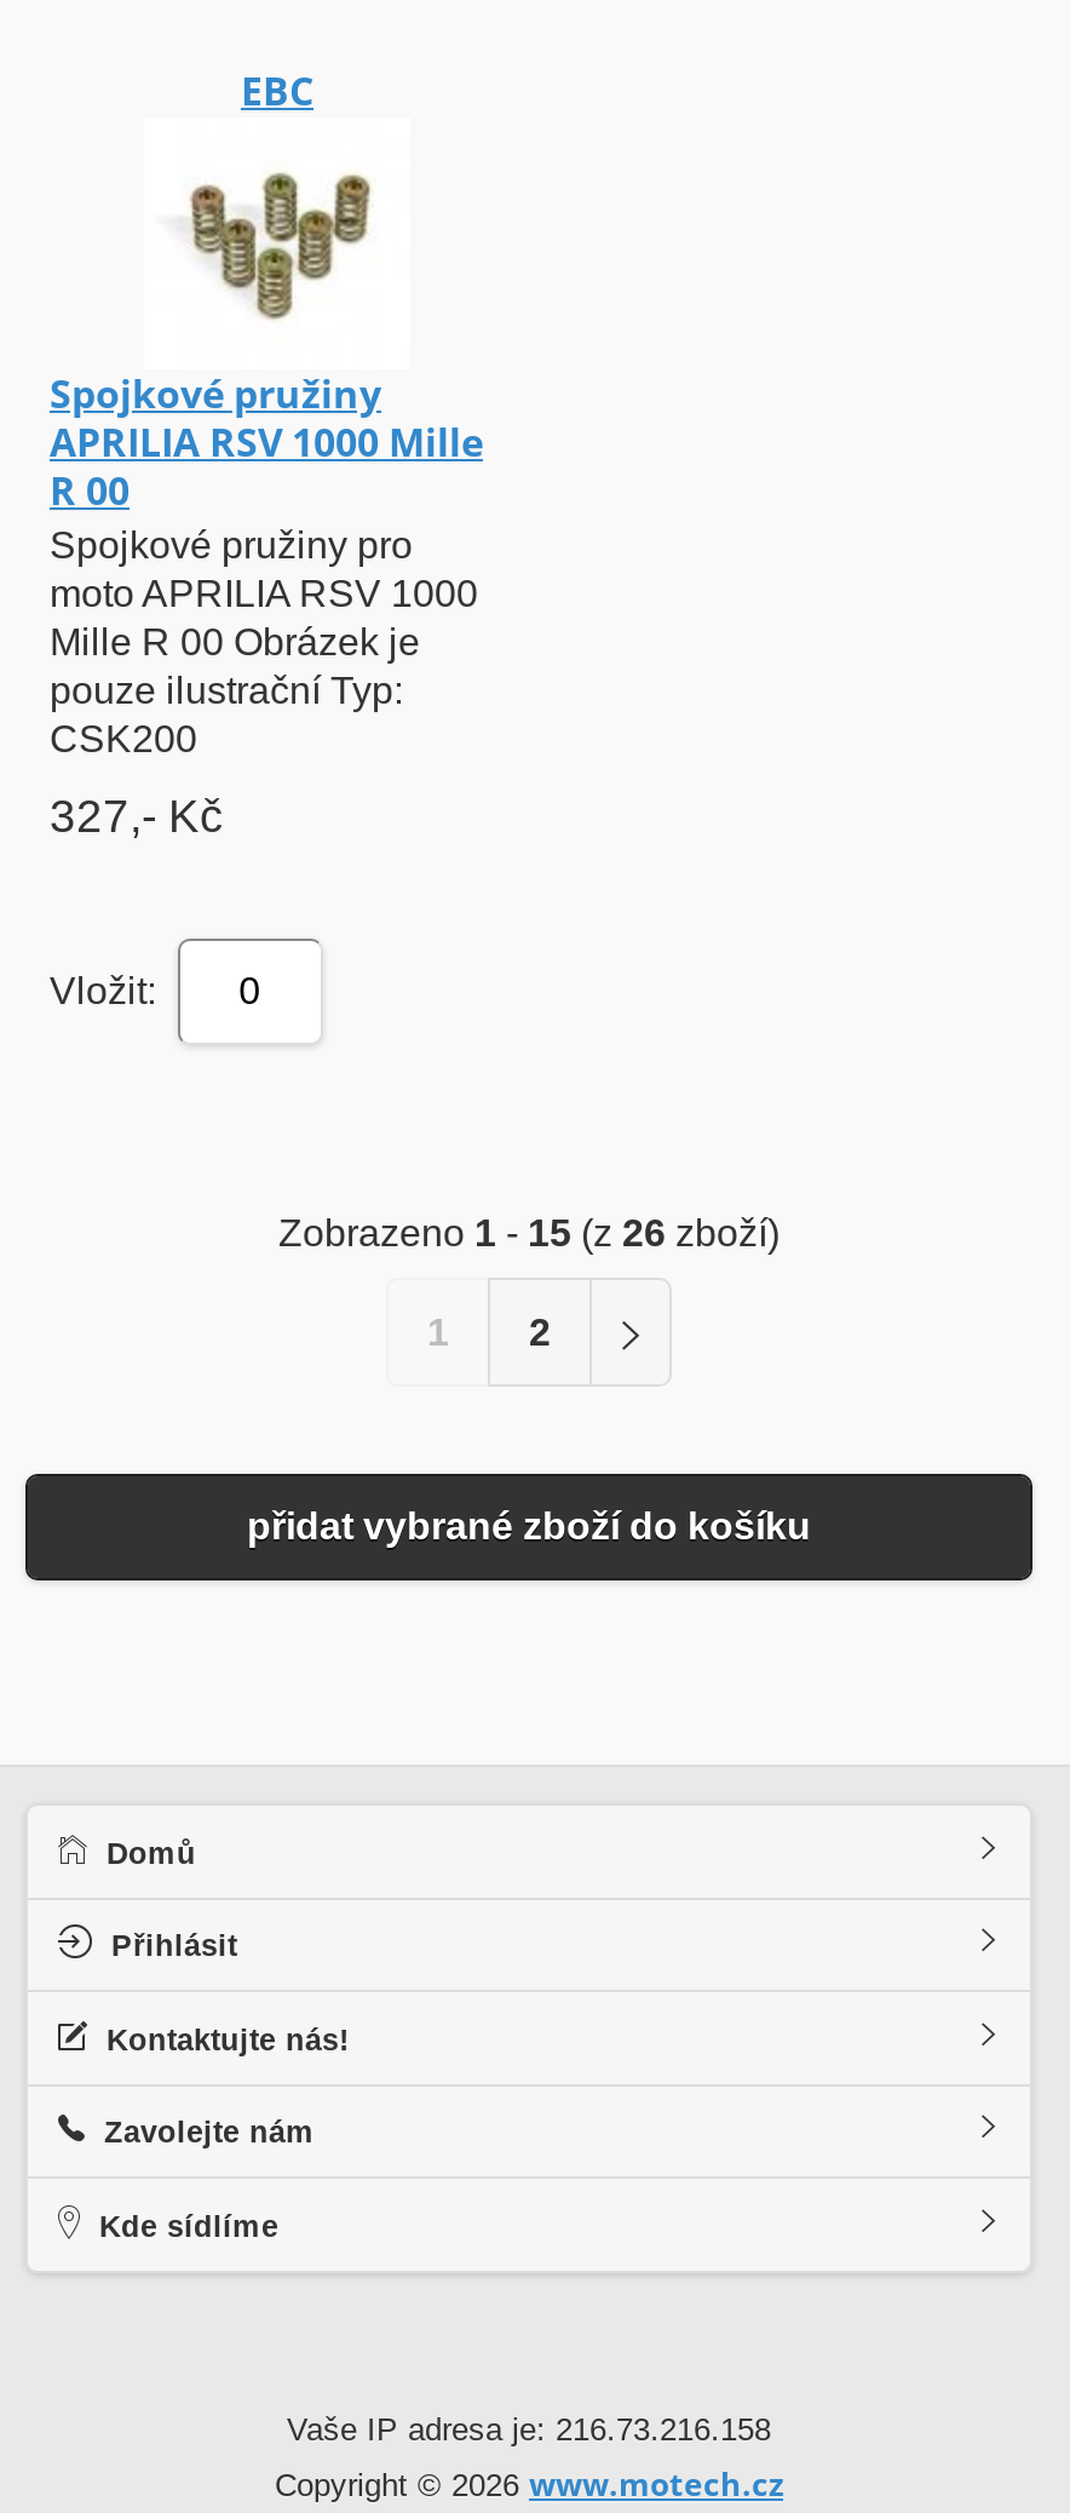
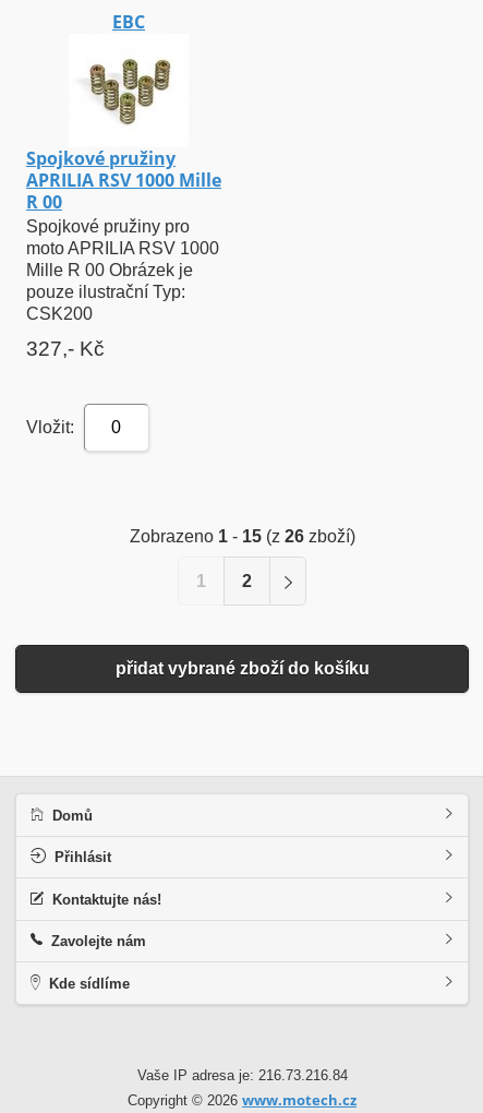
- Vaše IP adresa je: 216.73.216.158
+ Vaše IP adresa je: 216.73.216.84
